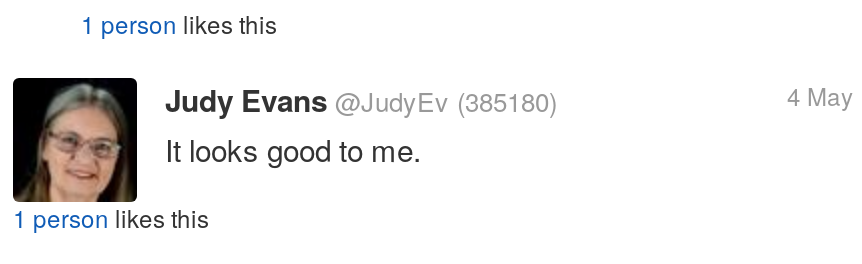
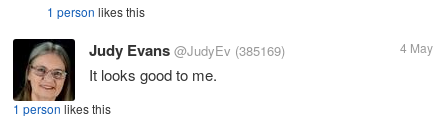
- Judy Evans @JudyEv (385180)
+ Judy Evans @JudyEv (385169)
